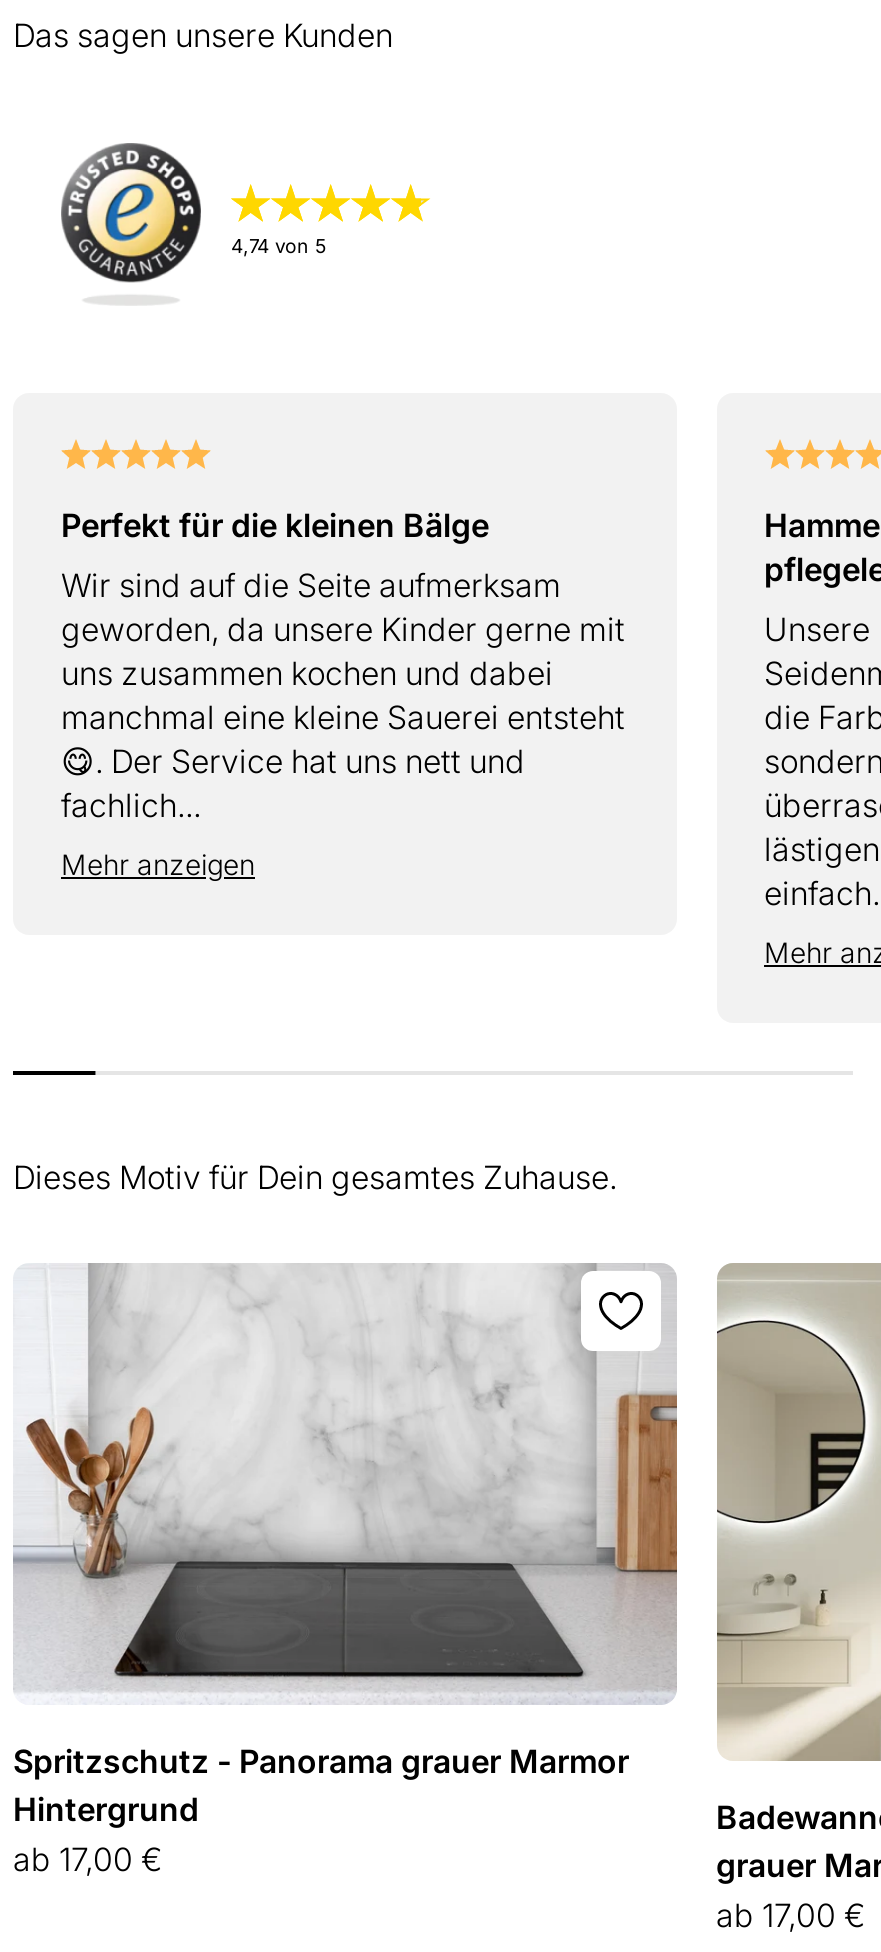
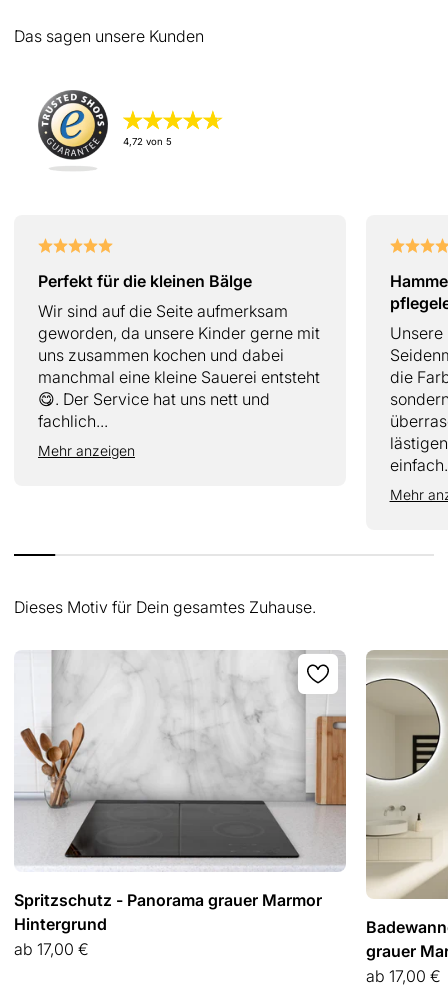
- 4,74 von 5
+ 4,72 von 5
